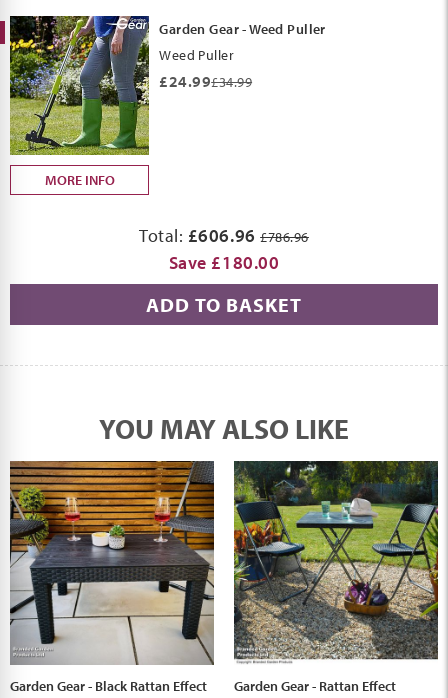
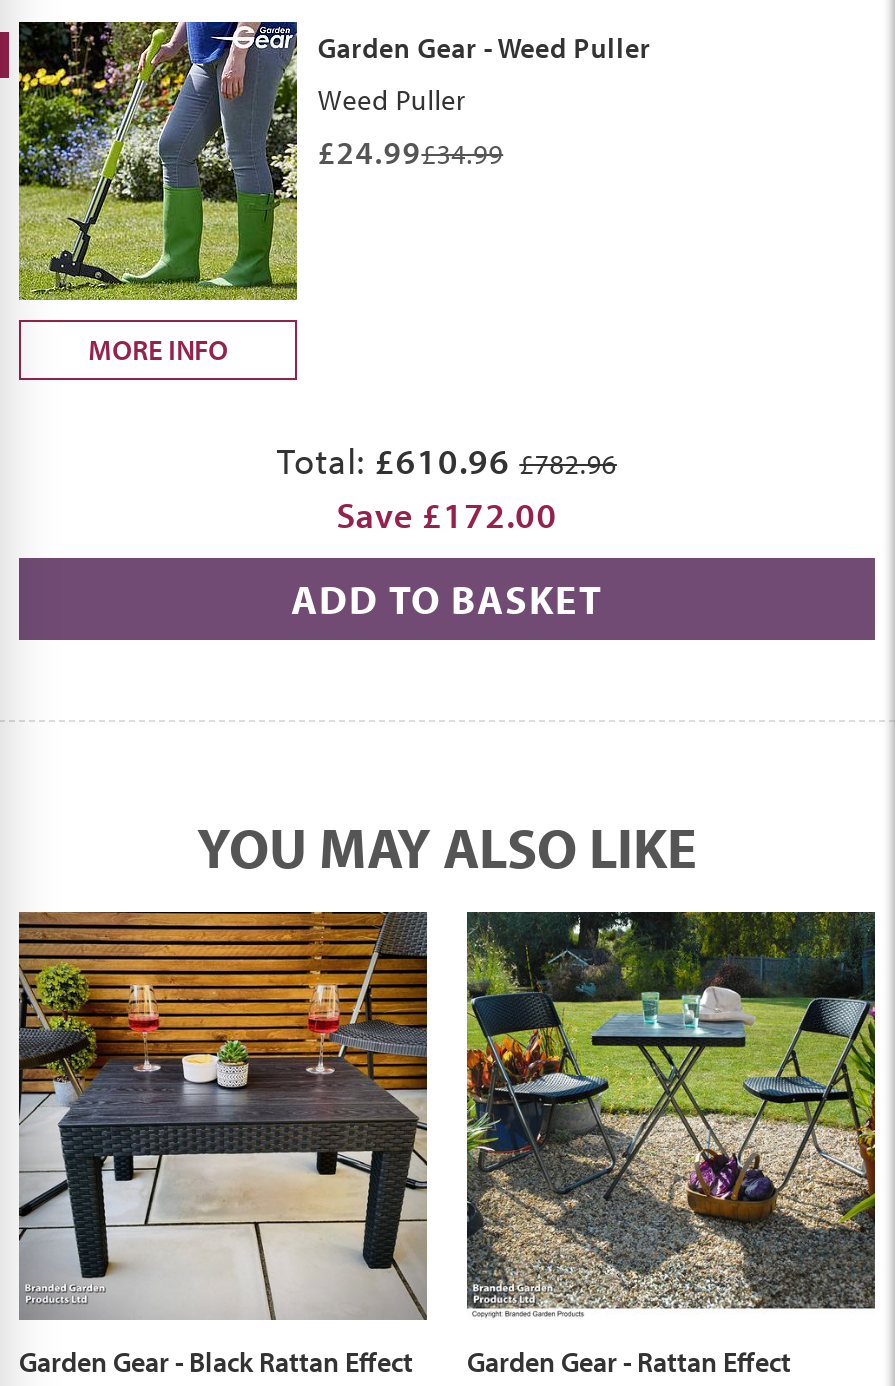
- Total: £606.96 £786.96
+ Total: £610.96 £782.96

- Save £180.00
+ Save £172.00
